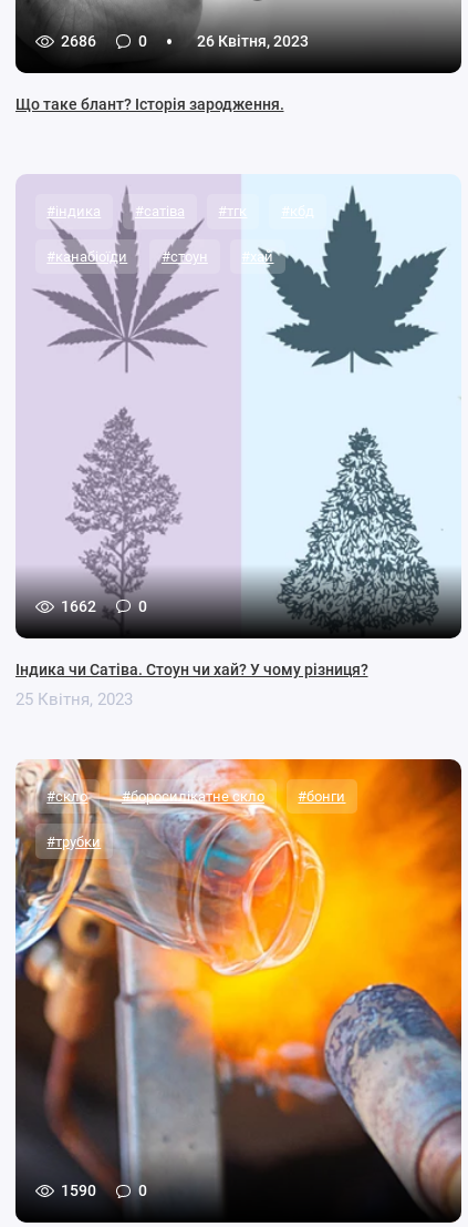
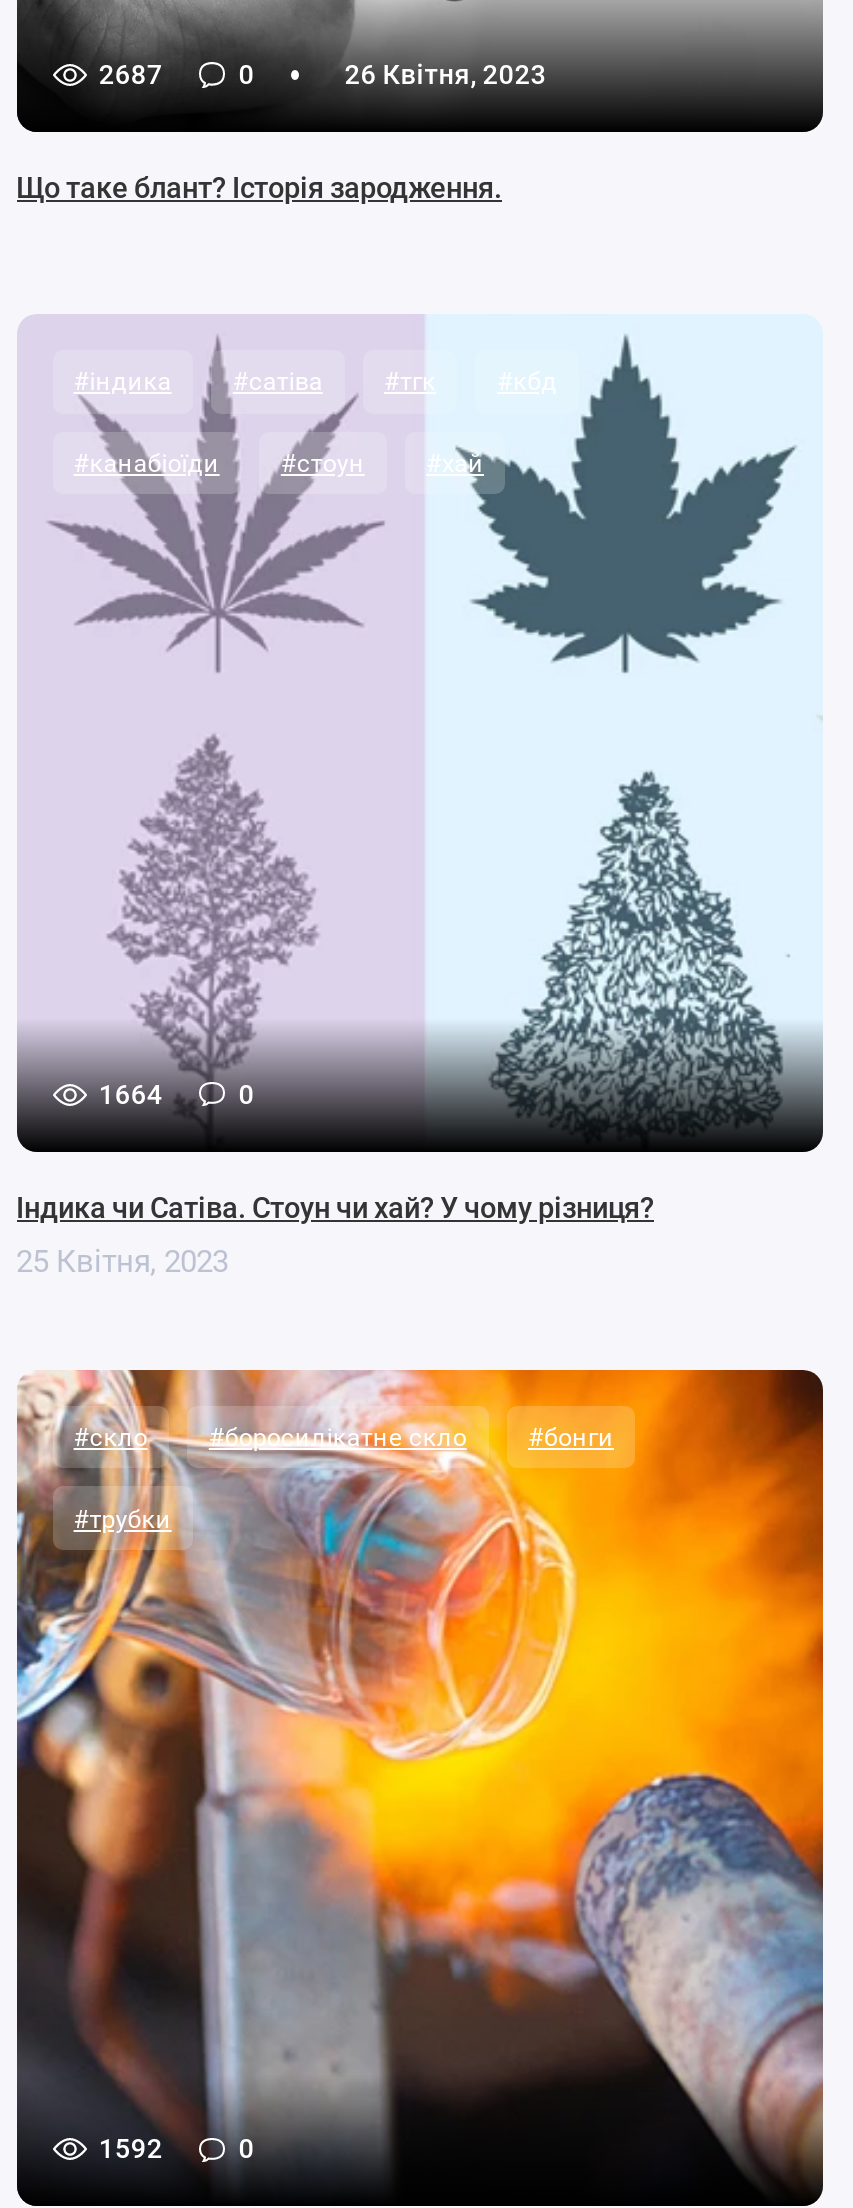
- 2686
+ 2687

- 1662
+ 1664

- 1590
+ 1592
